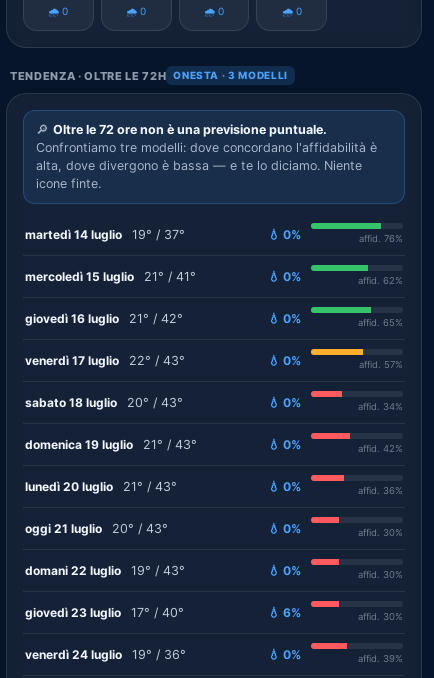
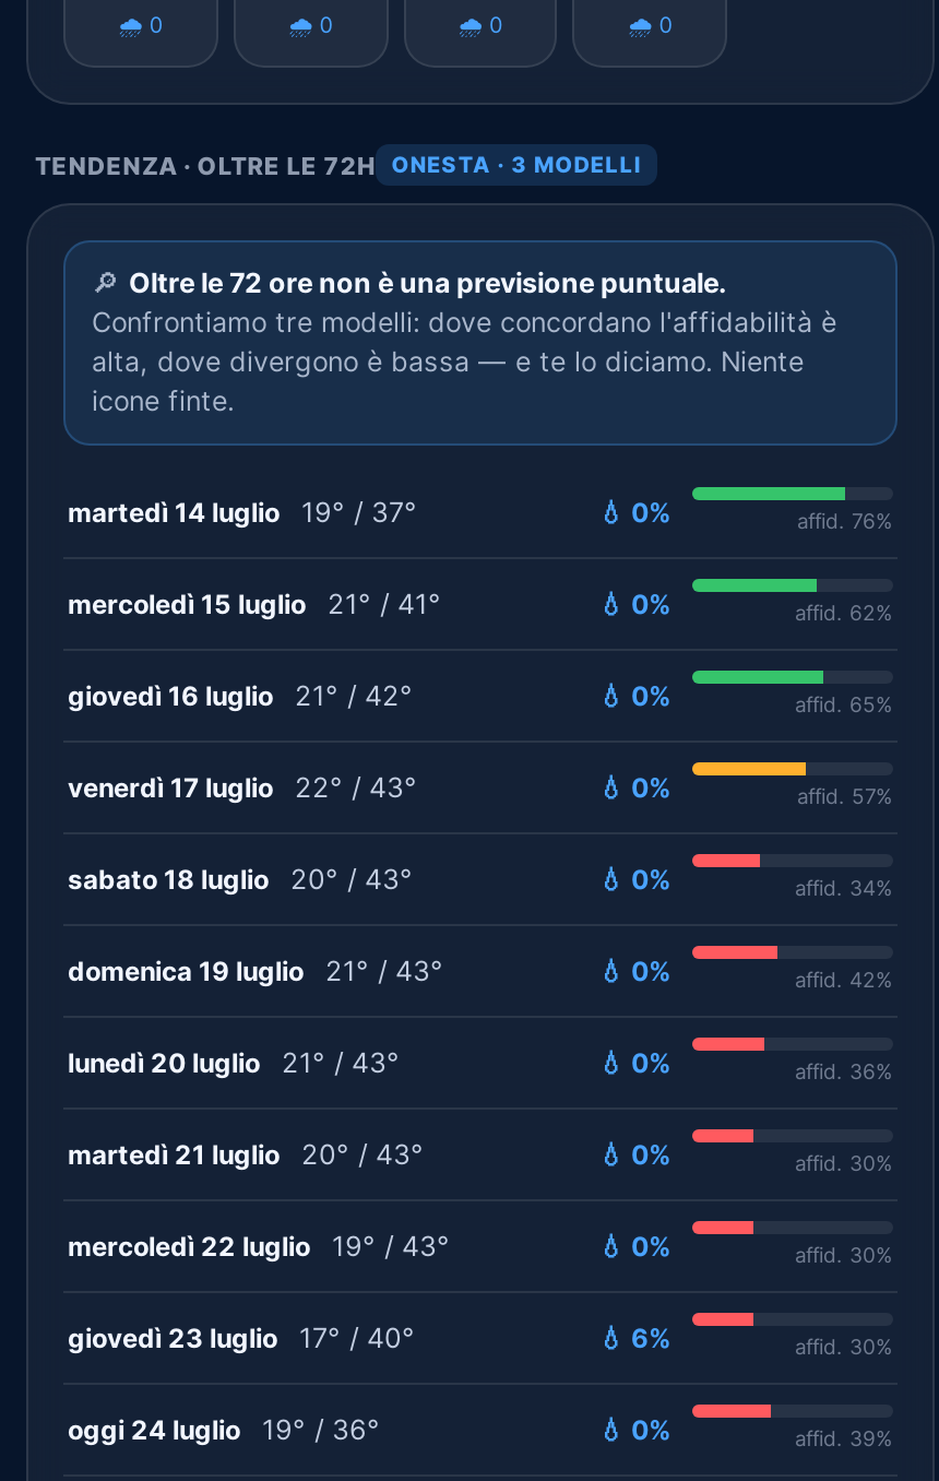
- oggi 21 luglio
+ martedì 21 luglio

- domani 22 luglio
+ mercoledì 22 luglio

- venerdì 24 luglio
+ oggi 24 luglio
